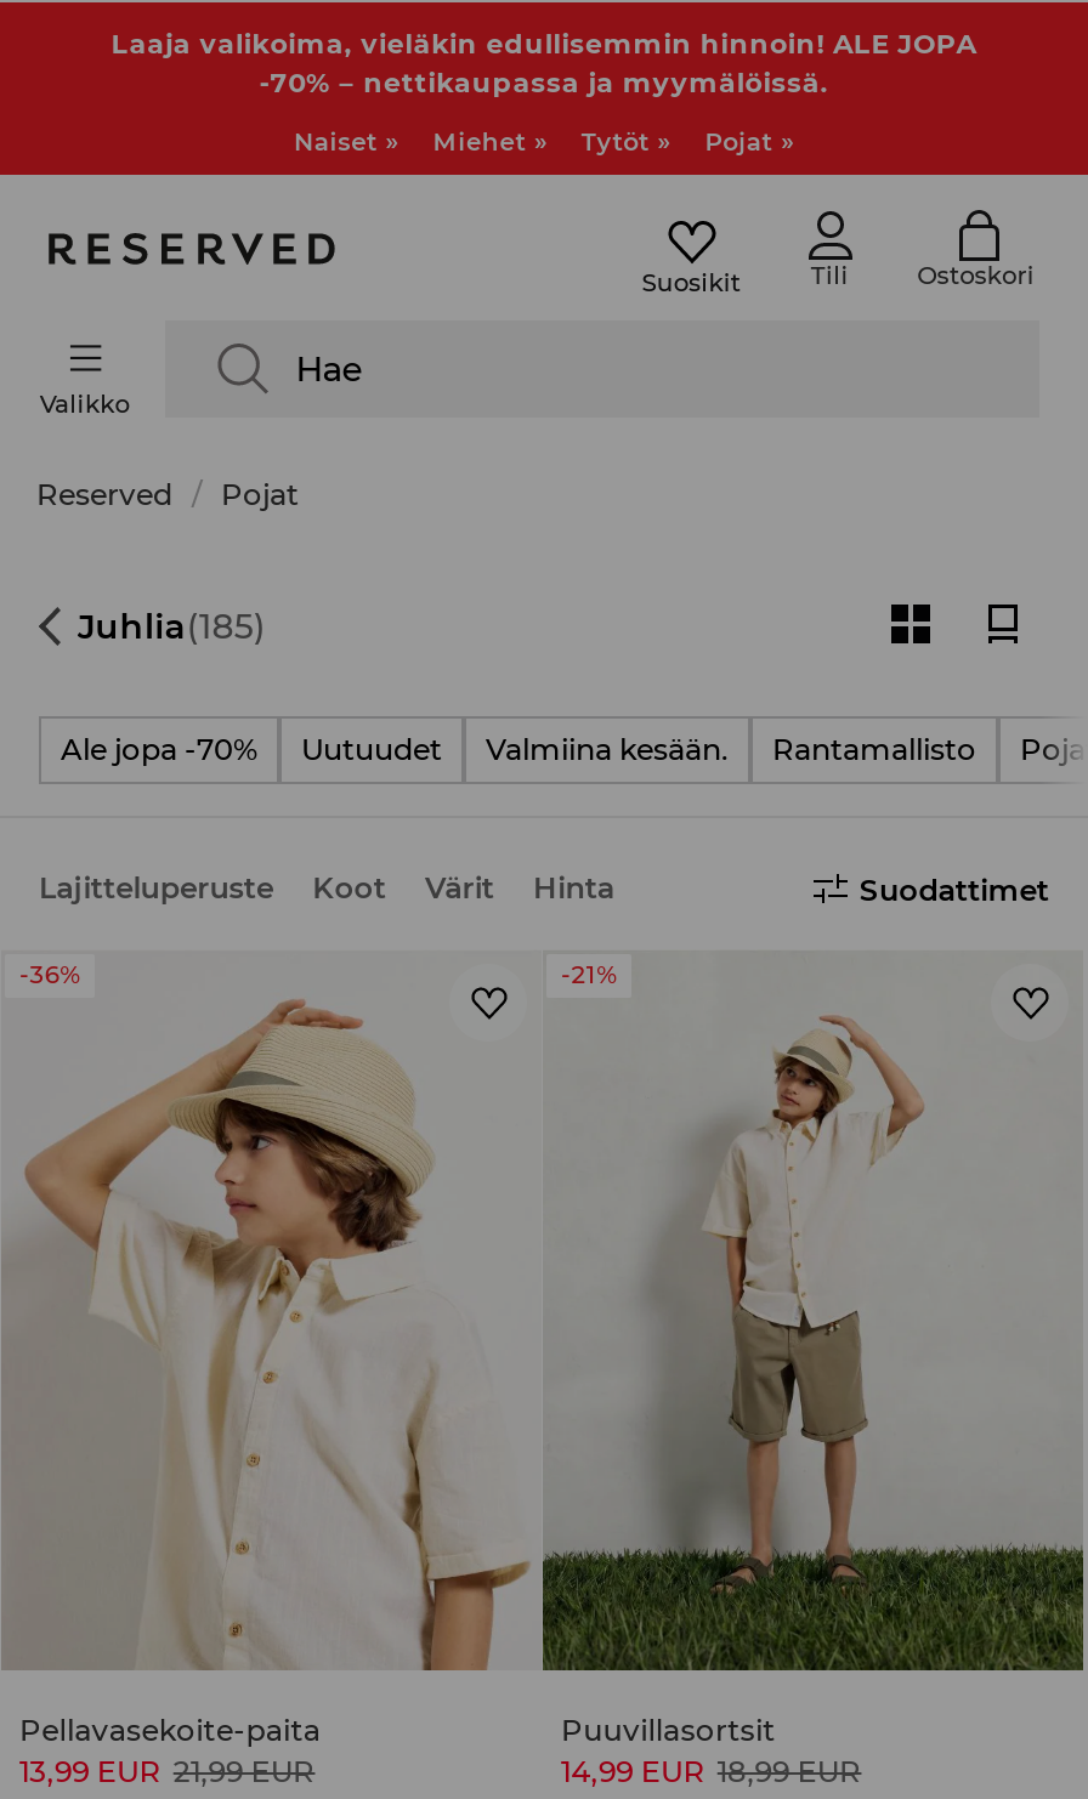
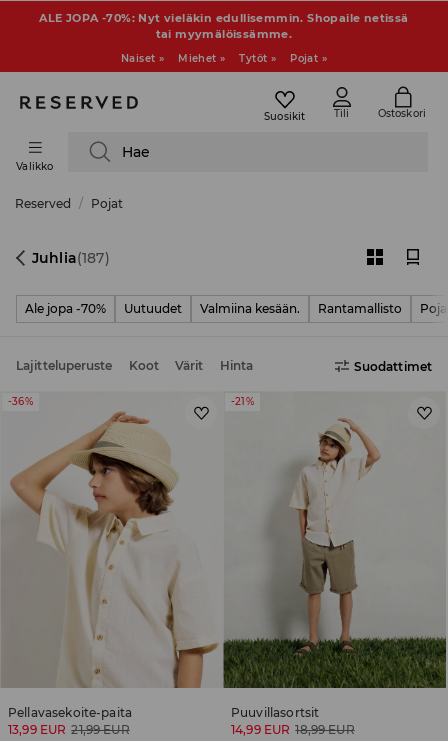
- Laaja valikoima, vieläkin edullisemmin hinnoin! ALE JOPA
- -70% – nettikaupassa ja myymälöissä.
+ ALE JOPA -70%: Nyt vieläkin edullisemmin. Shopaile netissä
+ tai myymälöissämme.

- Juhlia (185)
+ Juhlia (187)
